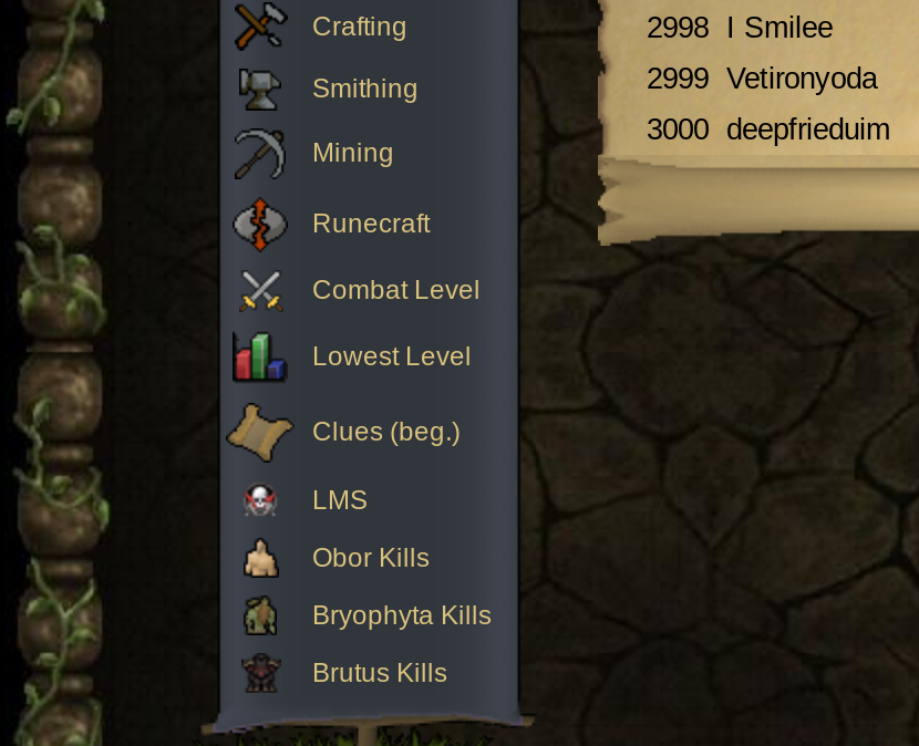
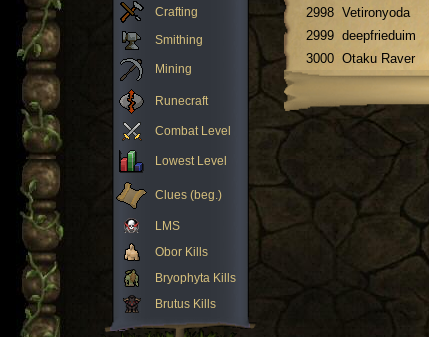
- 2998 I Smilee
+ 2998 Vetironyoda

- 2999 Vetironyoda
+ 2999 deepfrieduim

- 3000 deepfrieduim
+ 3000 Otaku Raver
